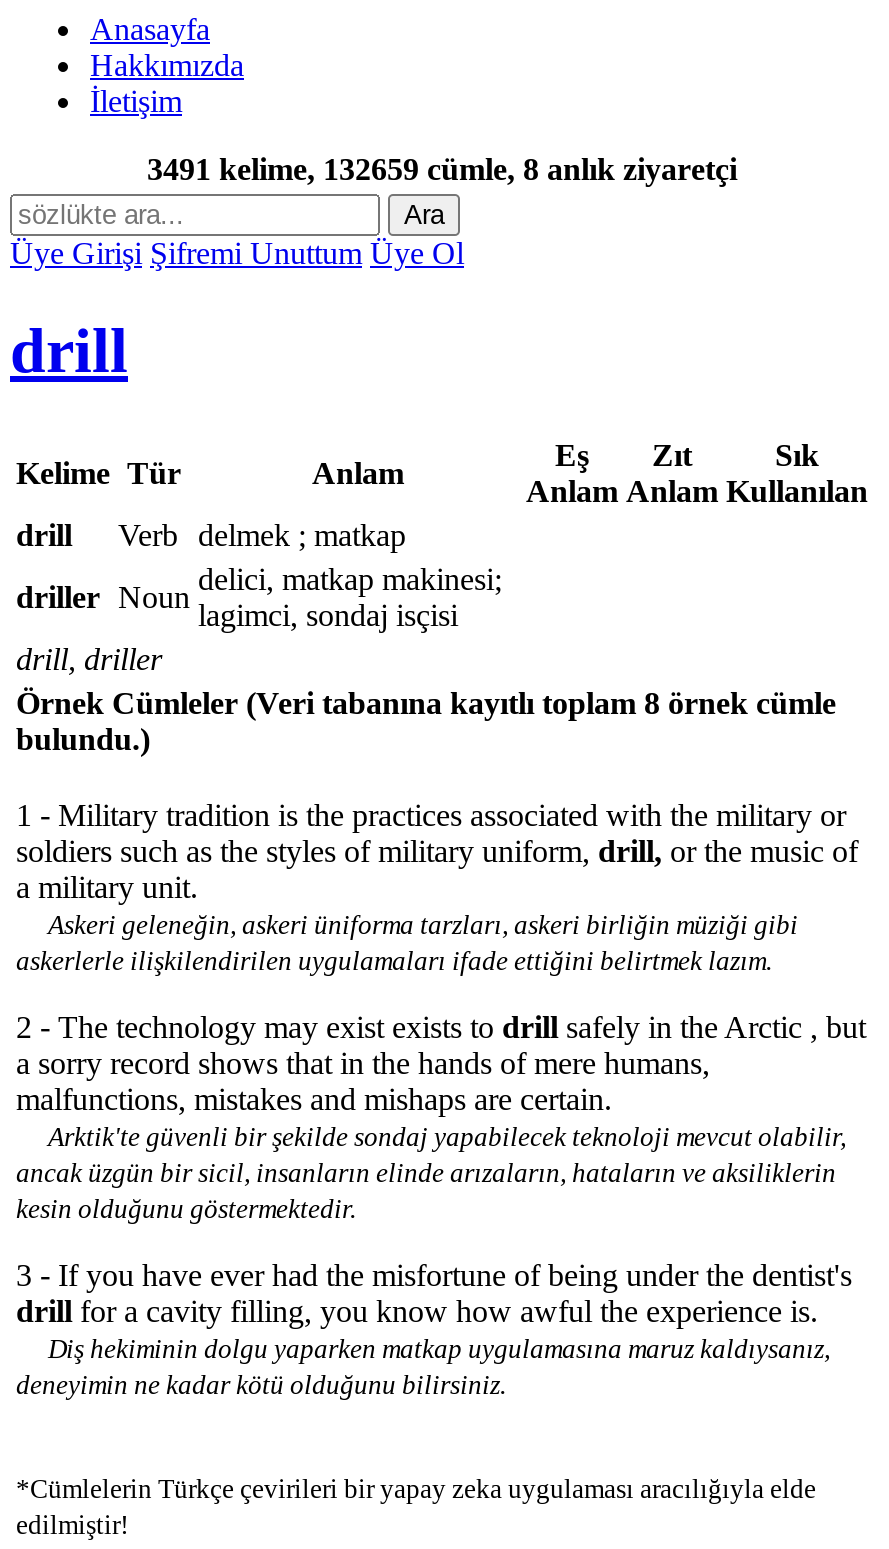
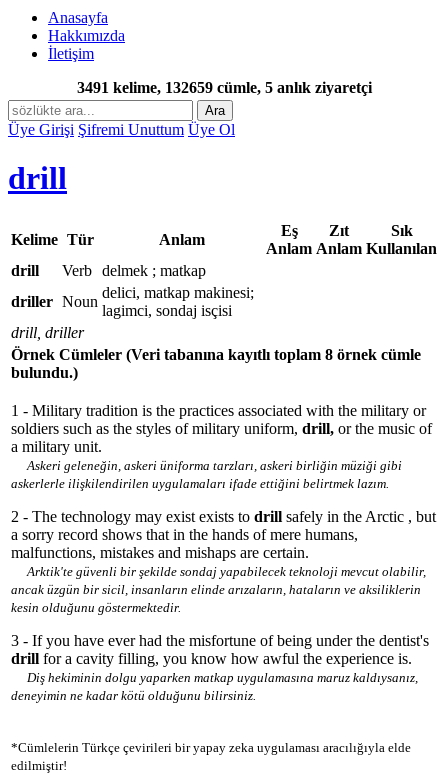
- 3491 kelime, 132659 cümle, 8 anlık ziyaretçi
+ 3491 kelime, 132659 cümle, 5 anlık ziyaretçi
